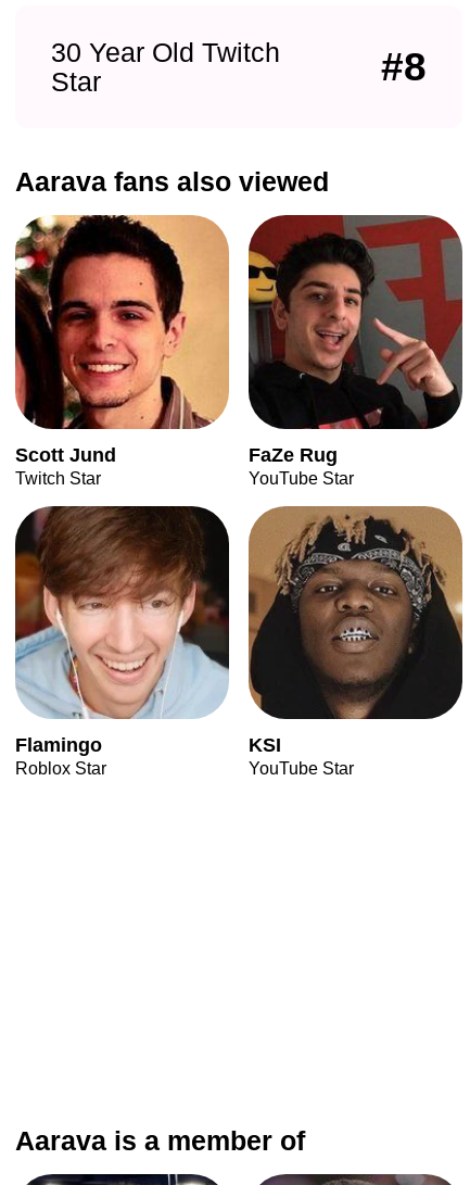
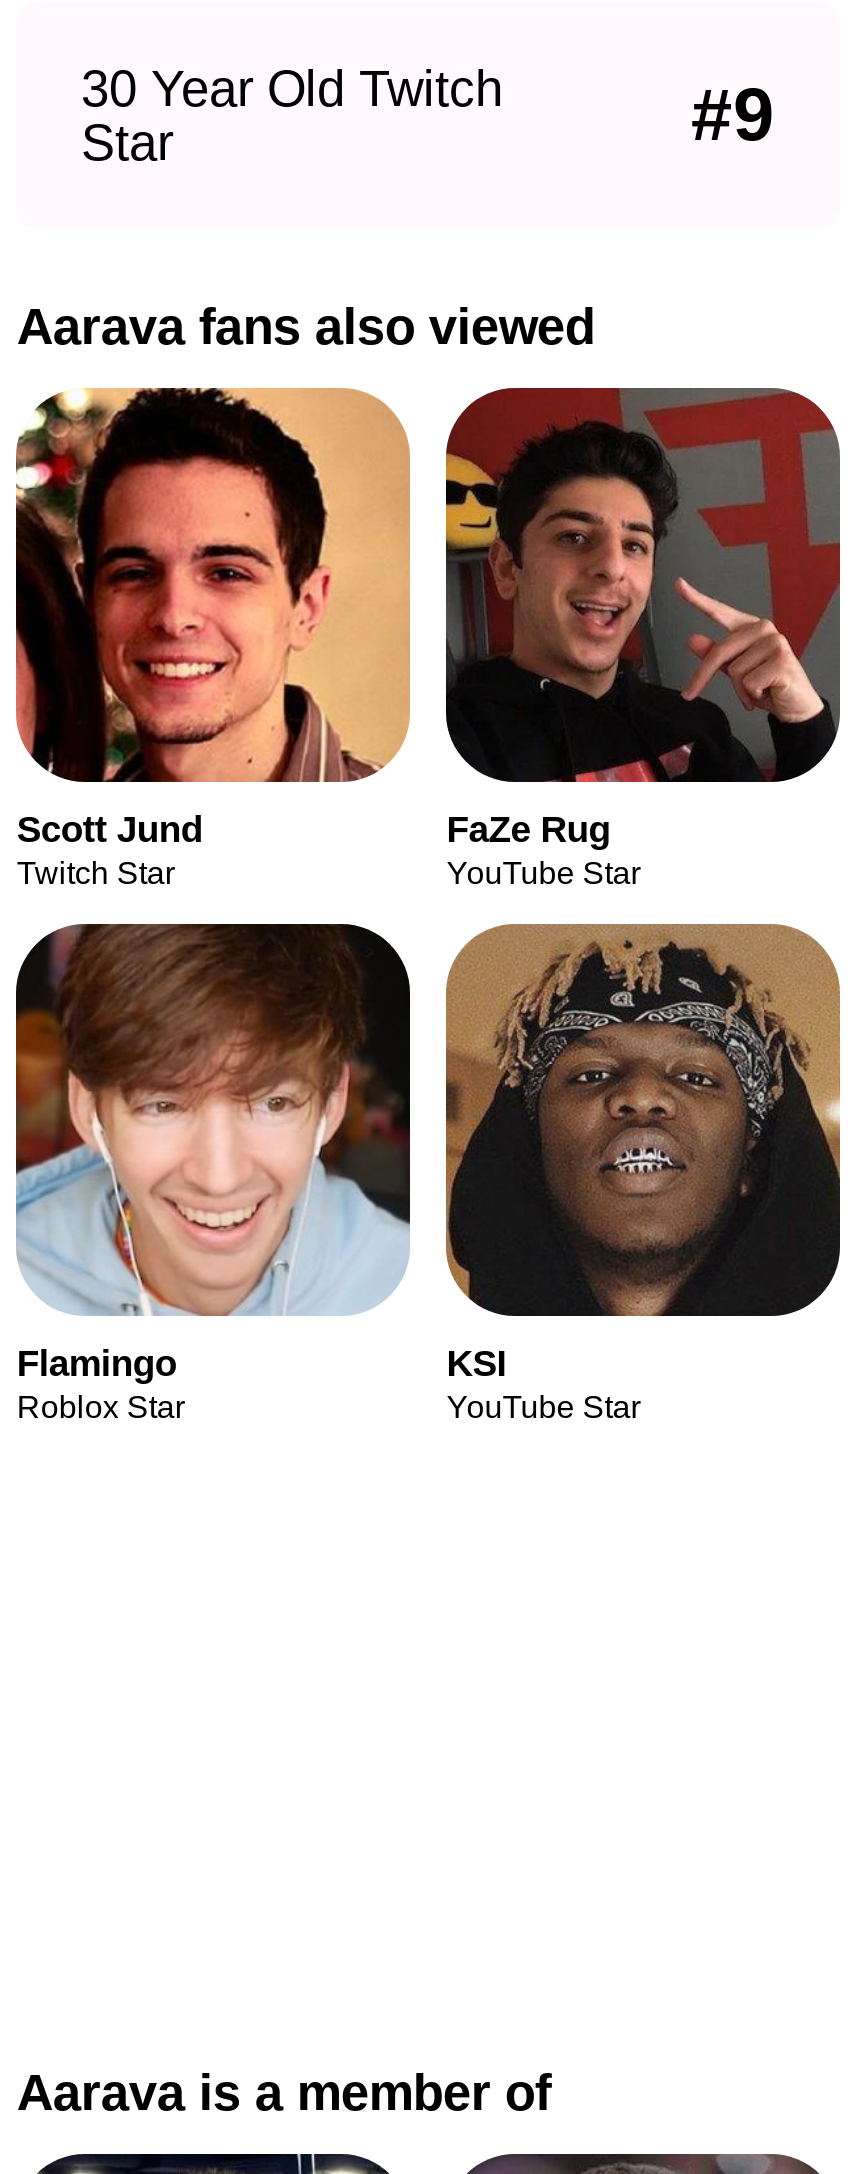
- #8
+ #9
